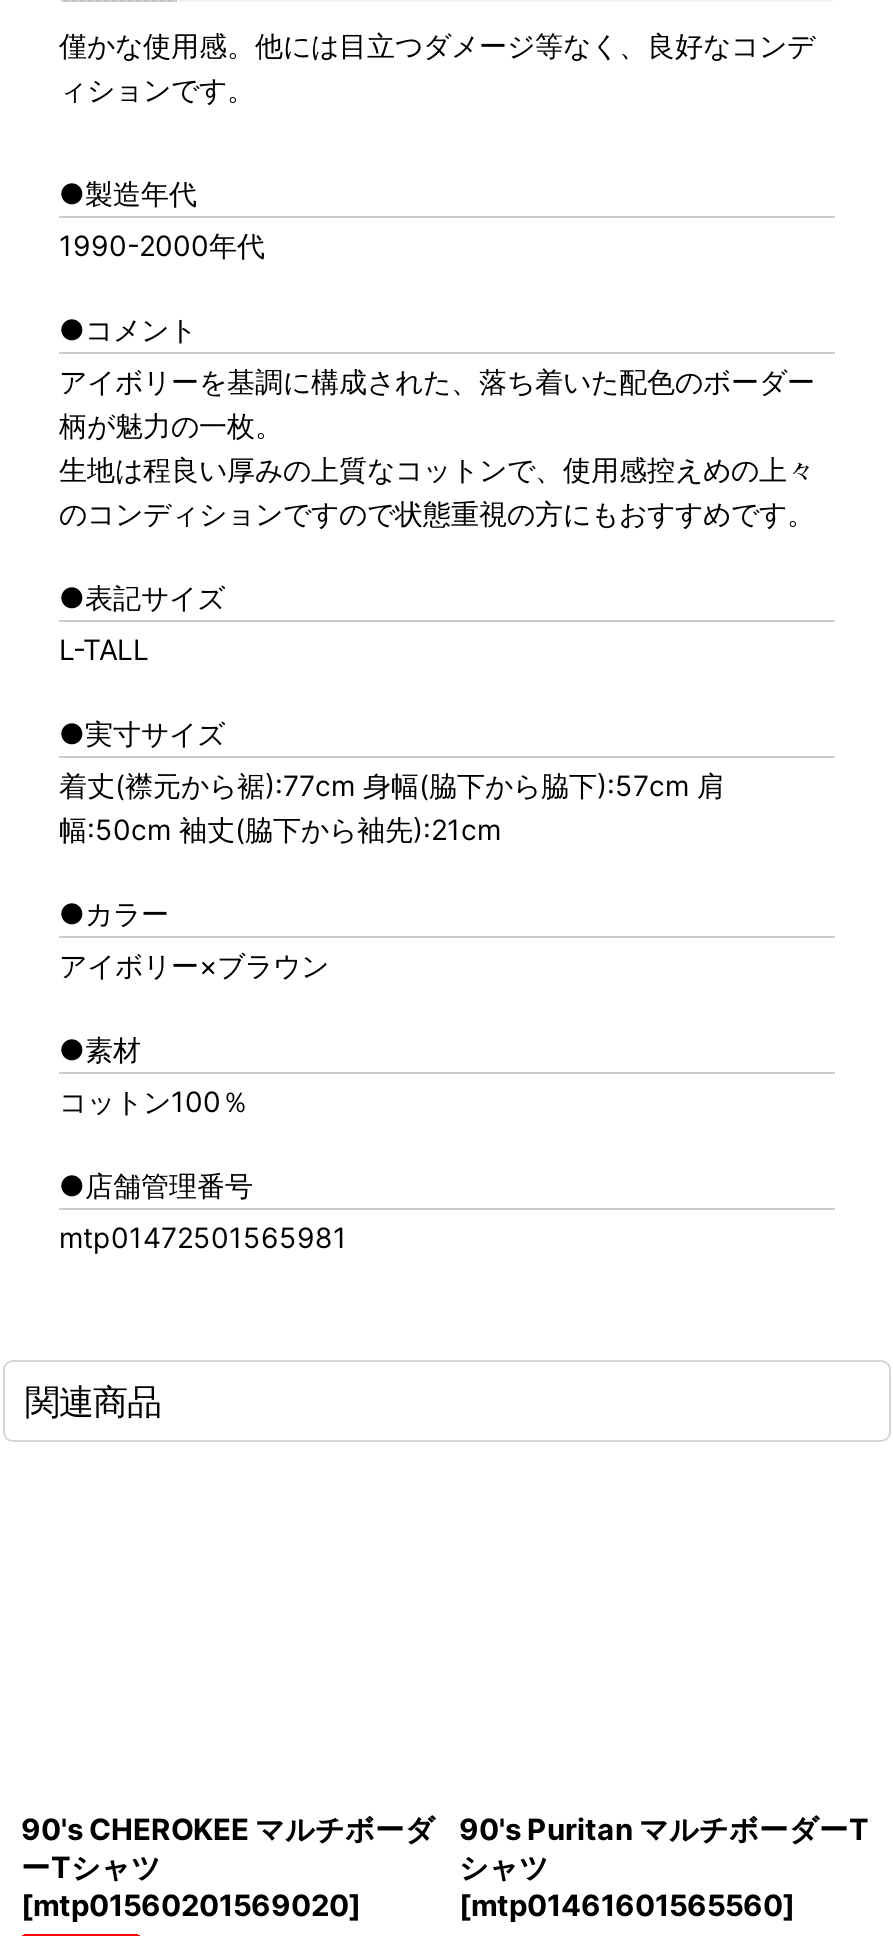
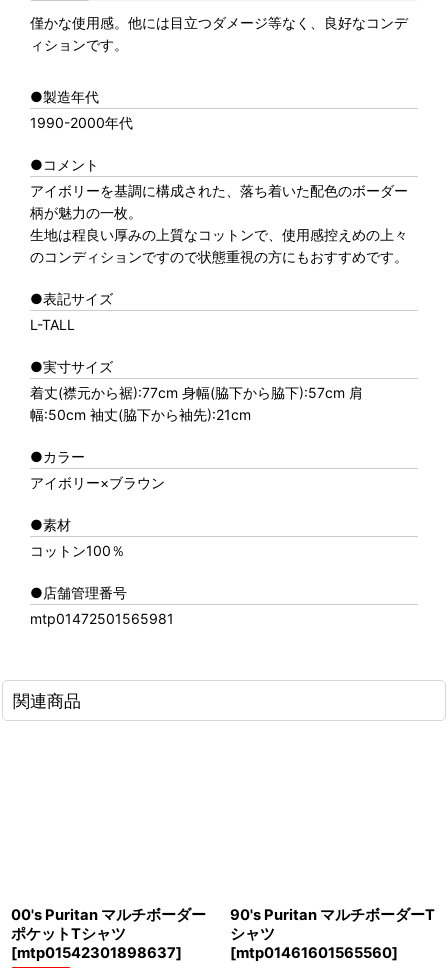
- 90's CHEROKEE マルチボーダ
- ーTシャツ
- [mtp01560201569020]
+ 00's Puritan マルチボーダー
+ ポケットTシャツ
+ [mtp01542301898637]
